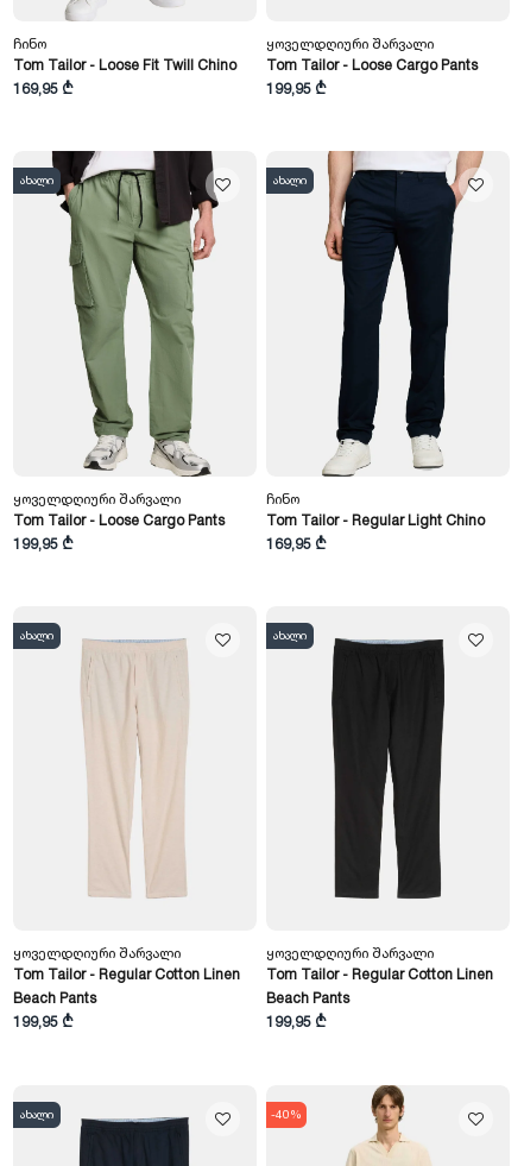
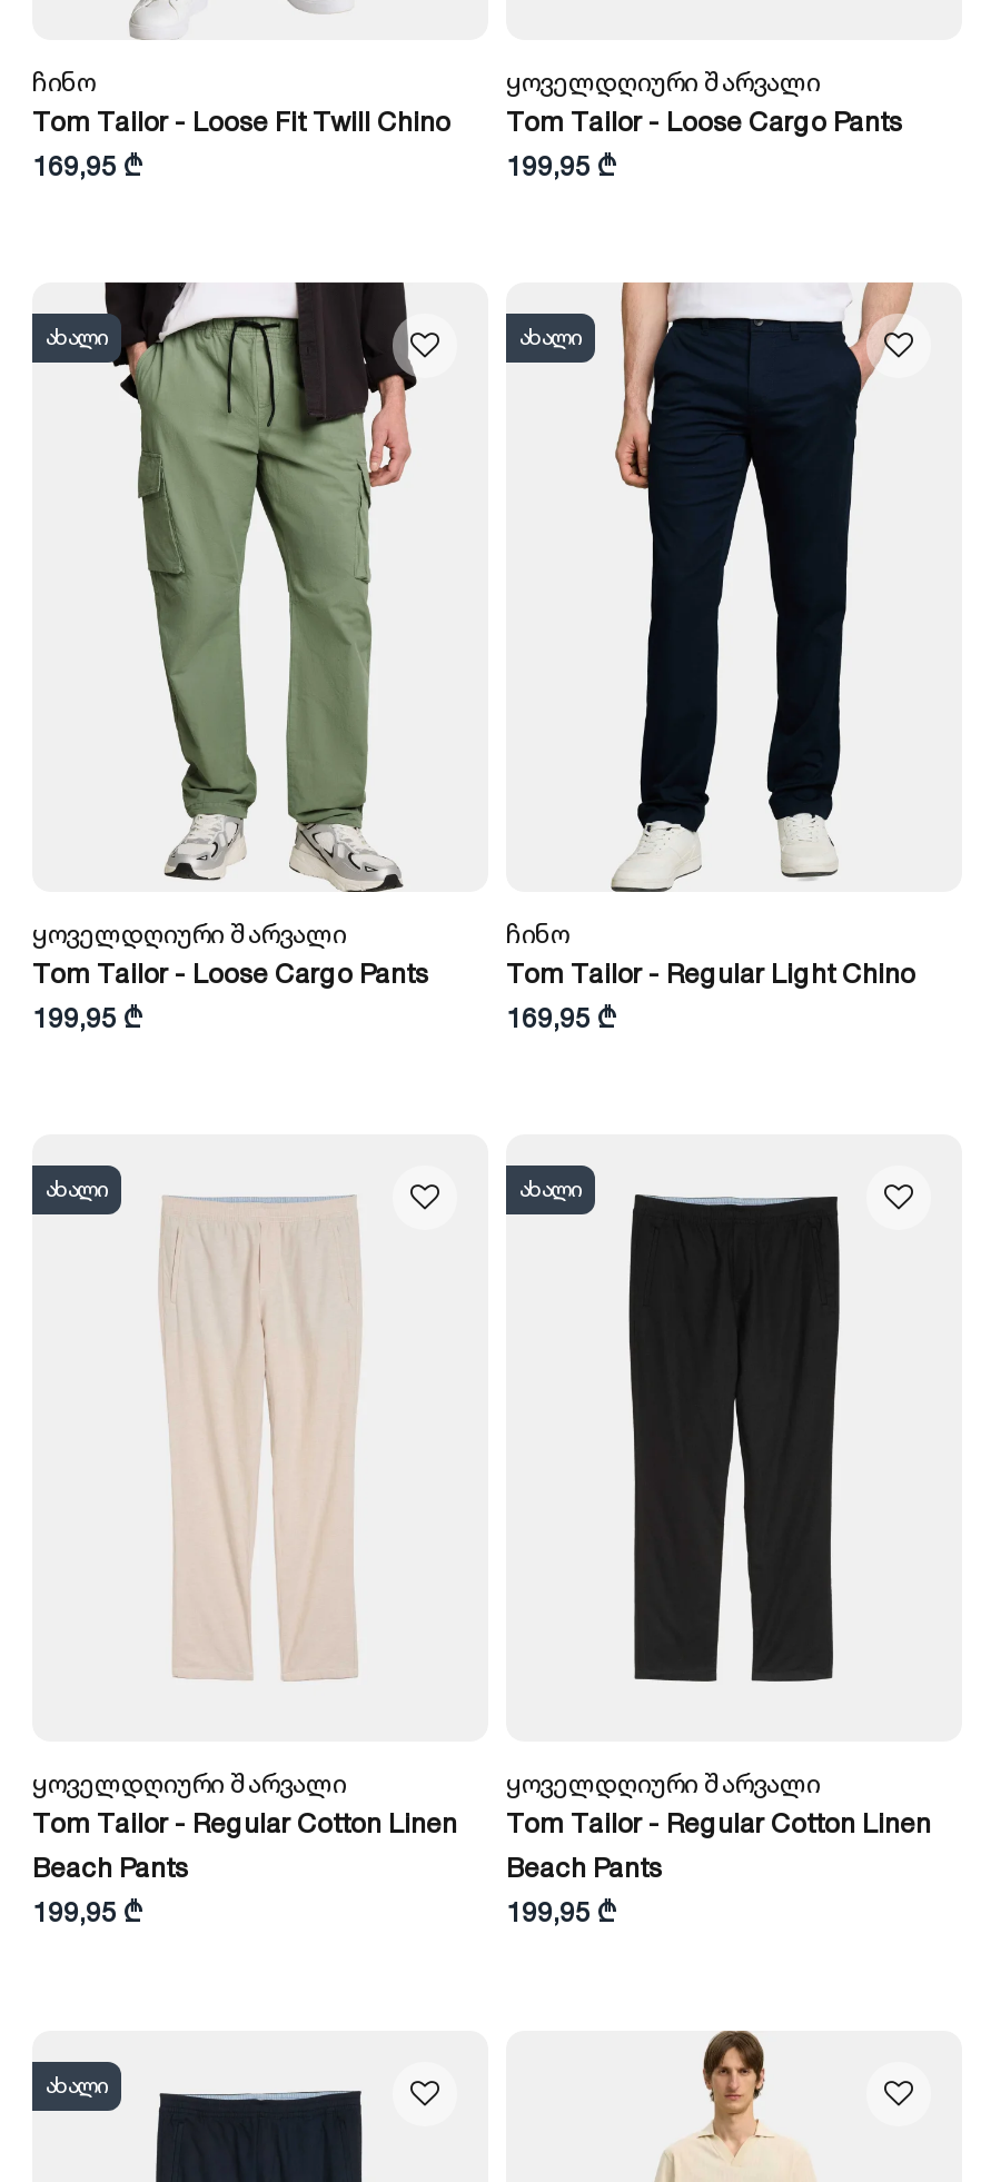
- -40%
